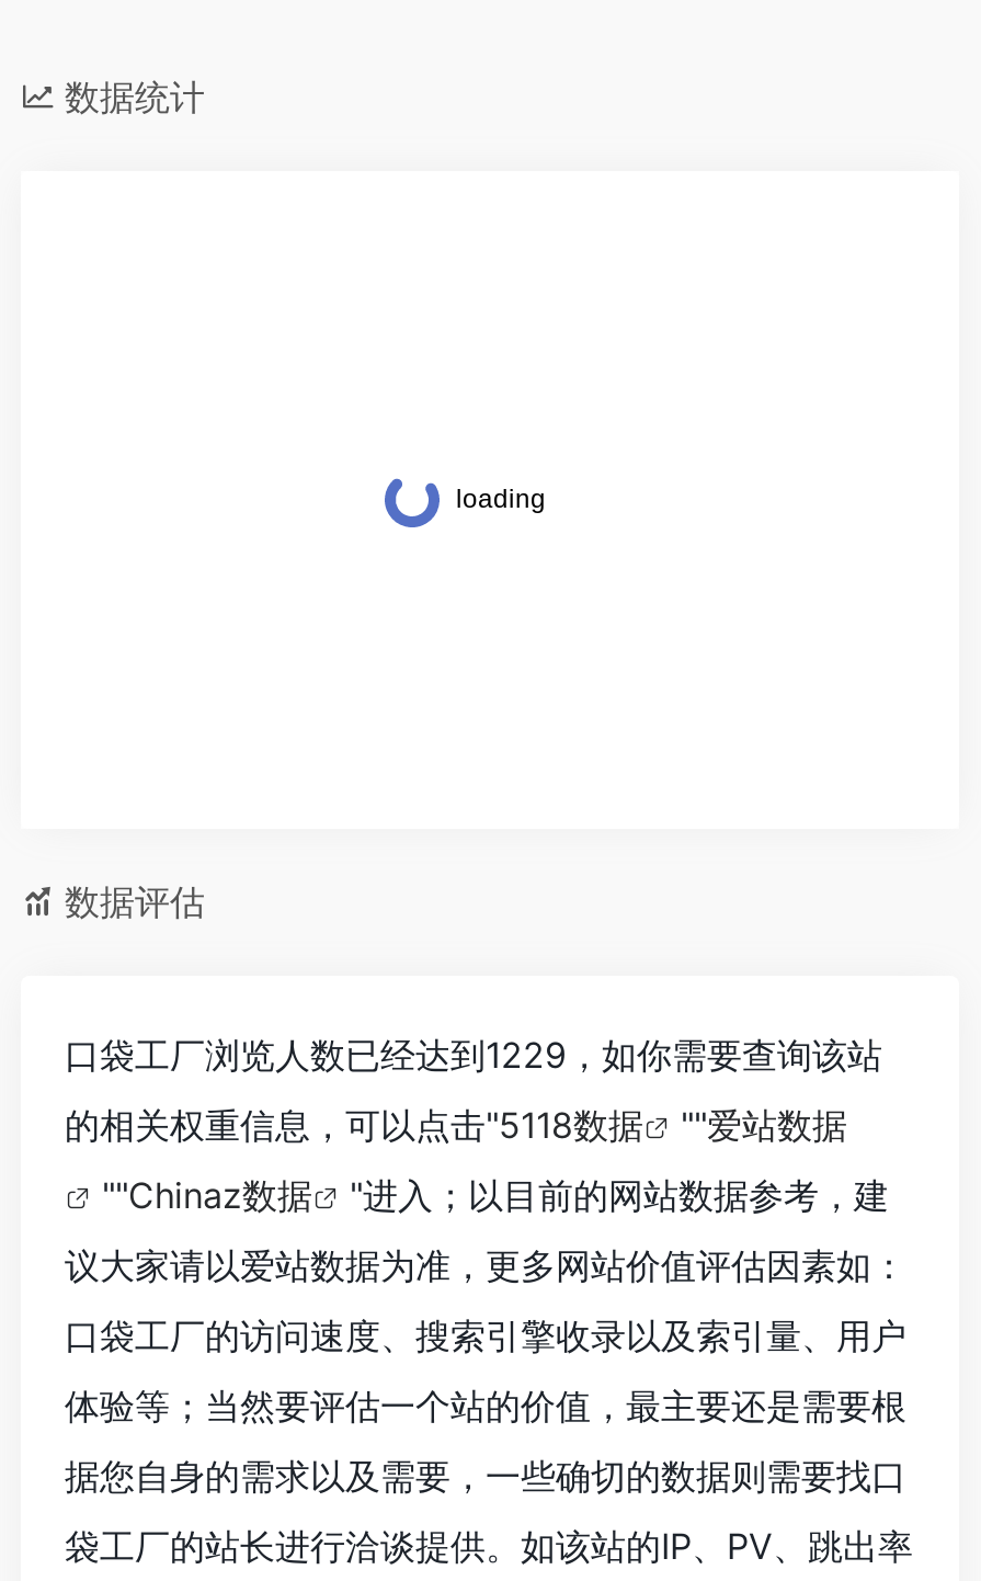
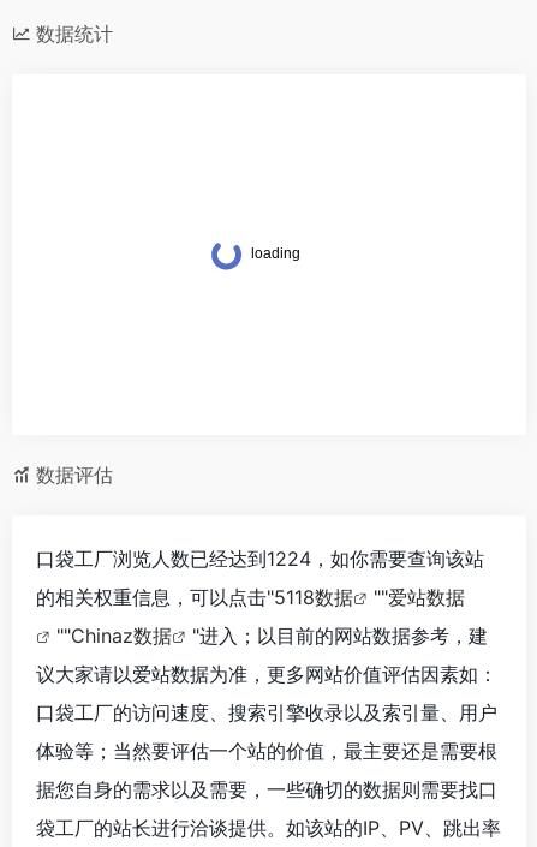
- 口袋工厂浏览人数已经达到1229，如你需要查询该站
+ 口袋工厂浏览人数已经达到1224，如你需要查询该站
